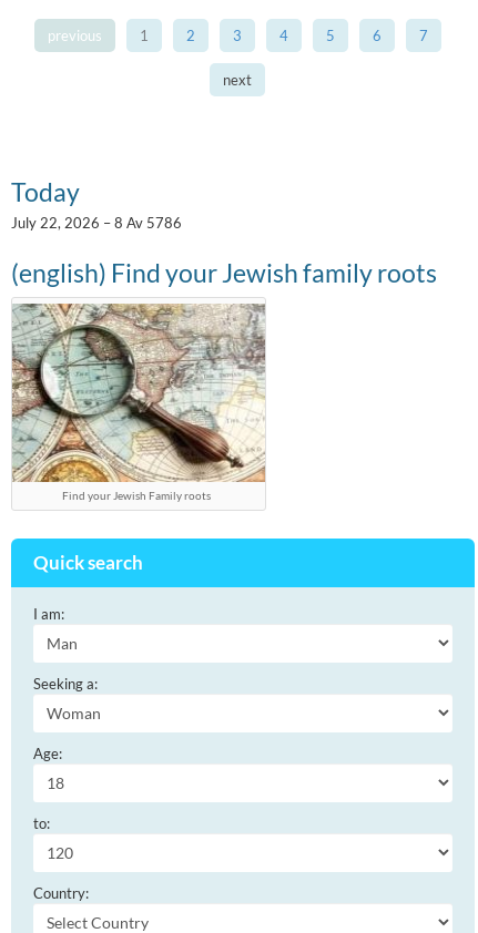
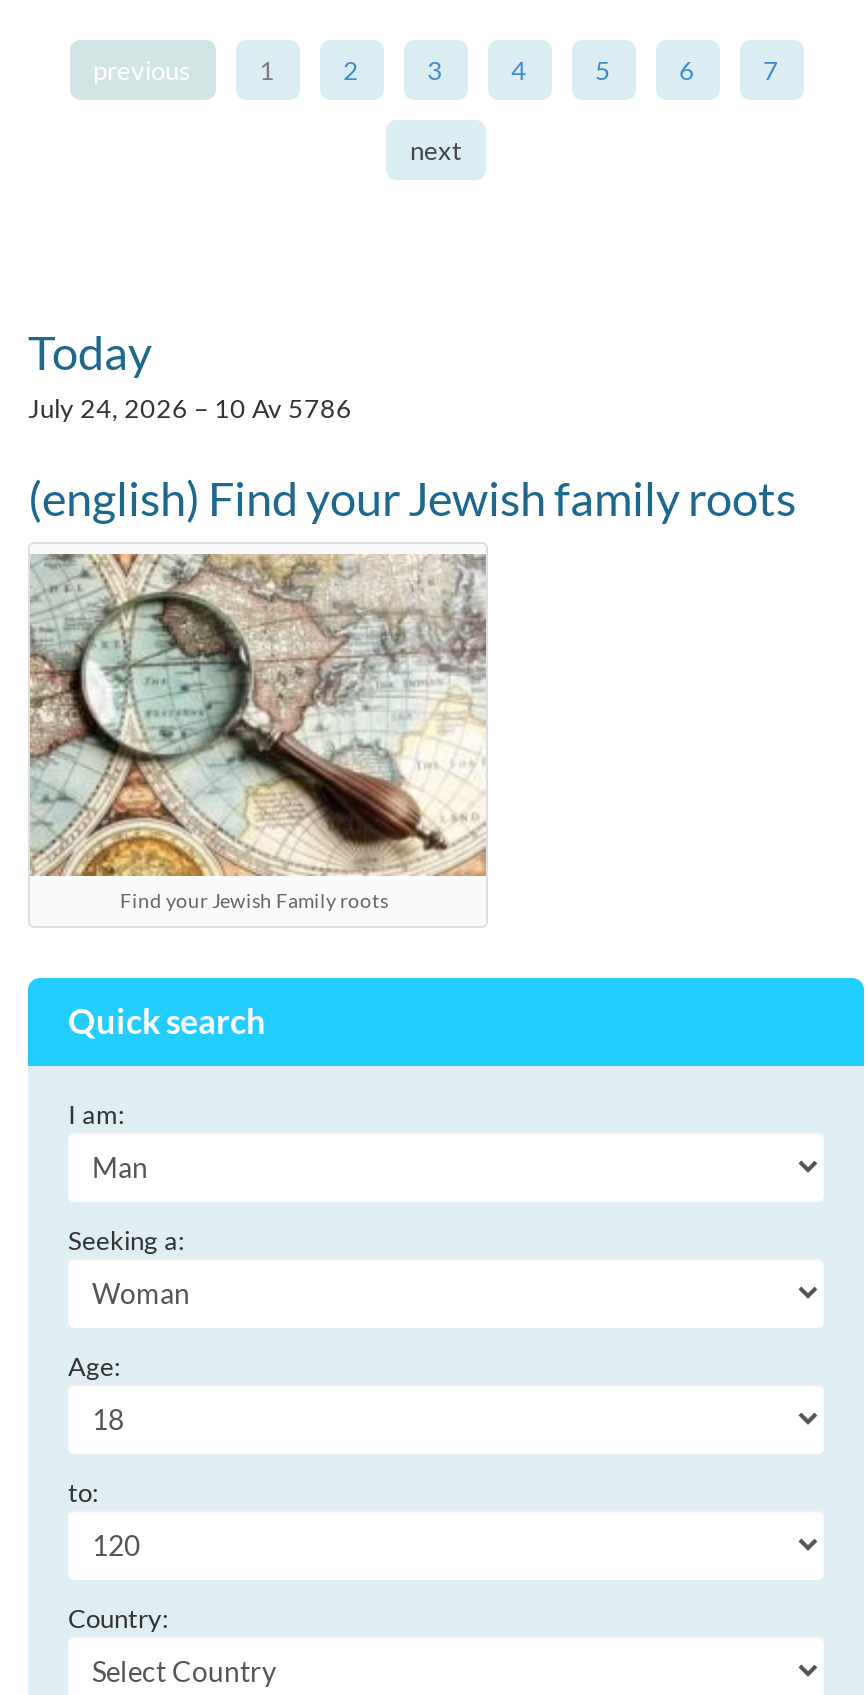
- July 22, 2026 – 8 Av 5786
+ July 24, 2026 – 10 Av 5786
